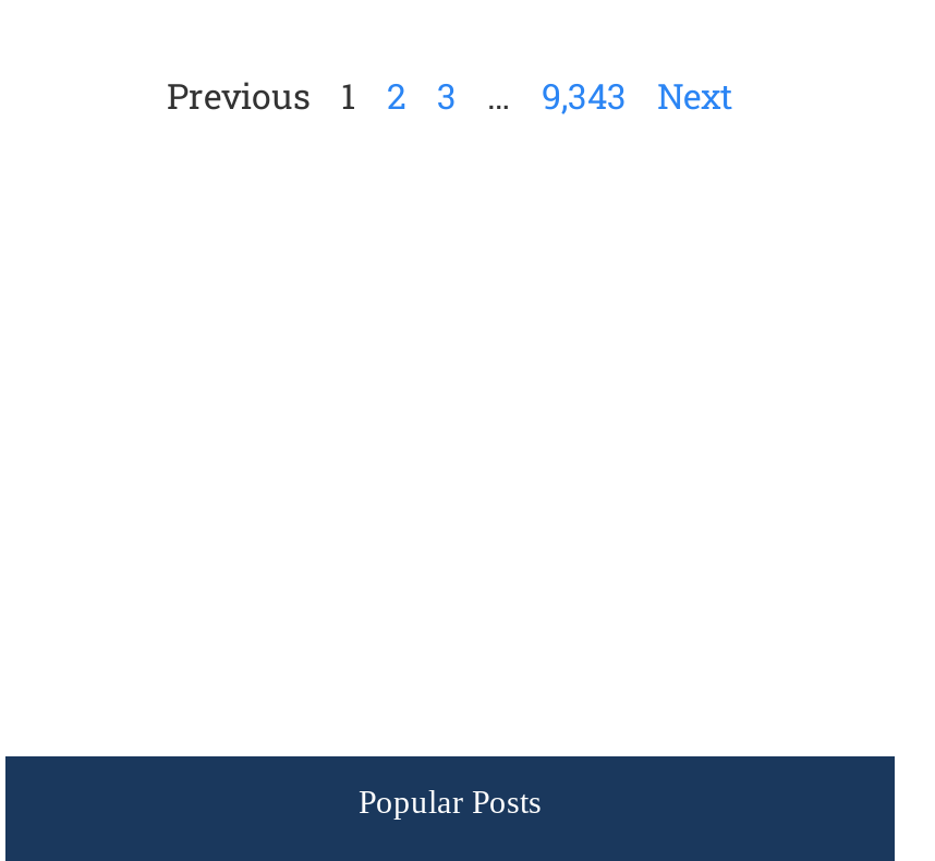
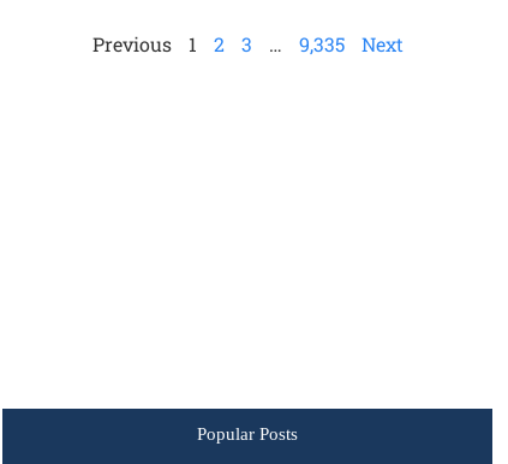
- 9,343
+ 9,335
